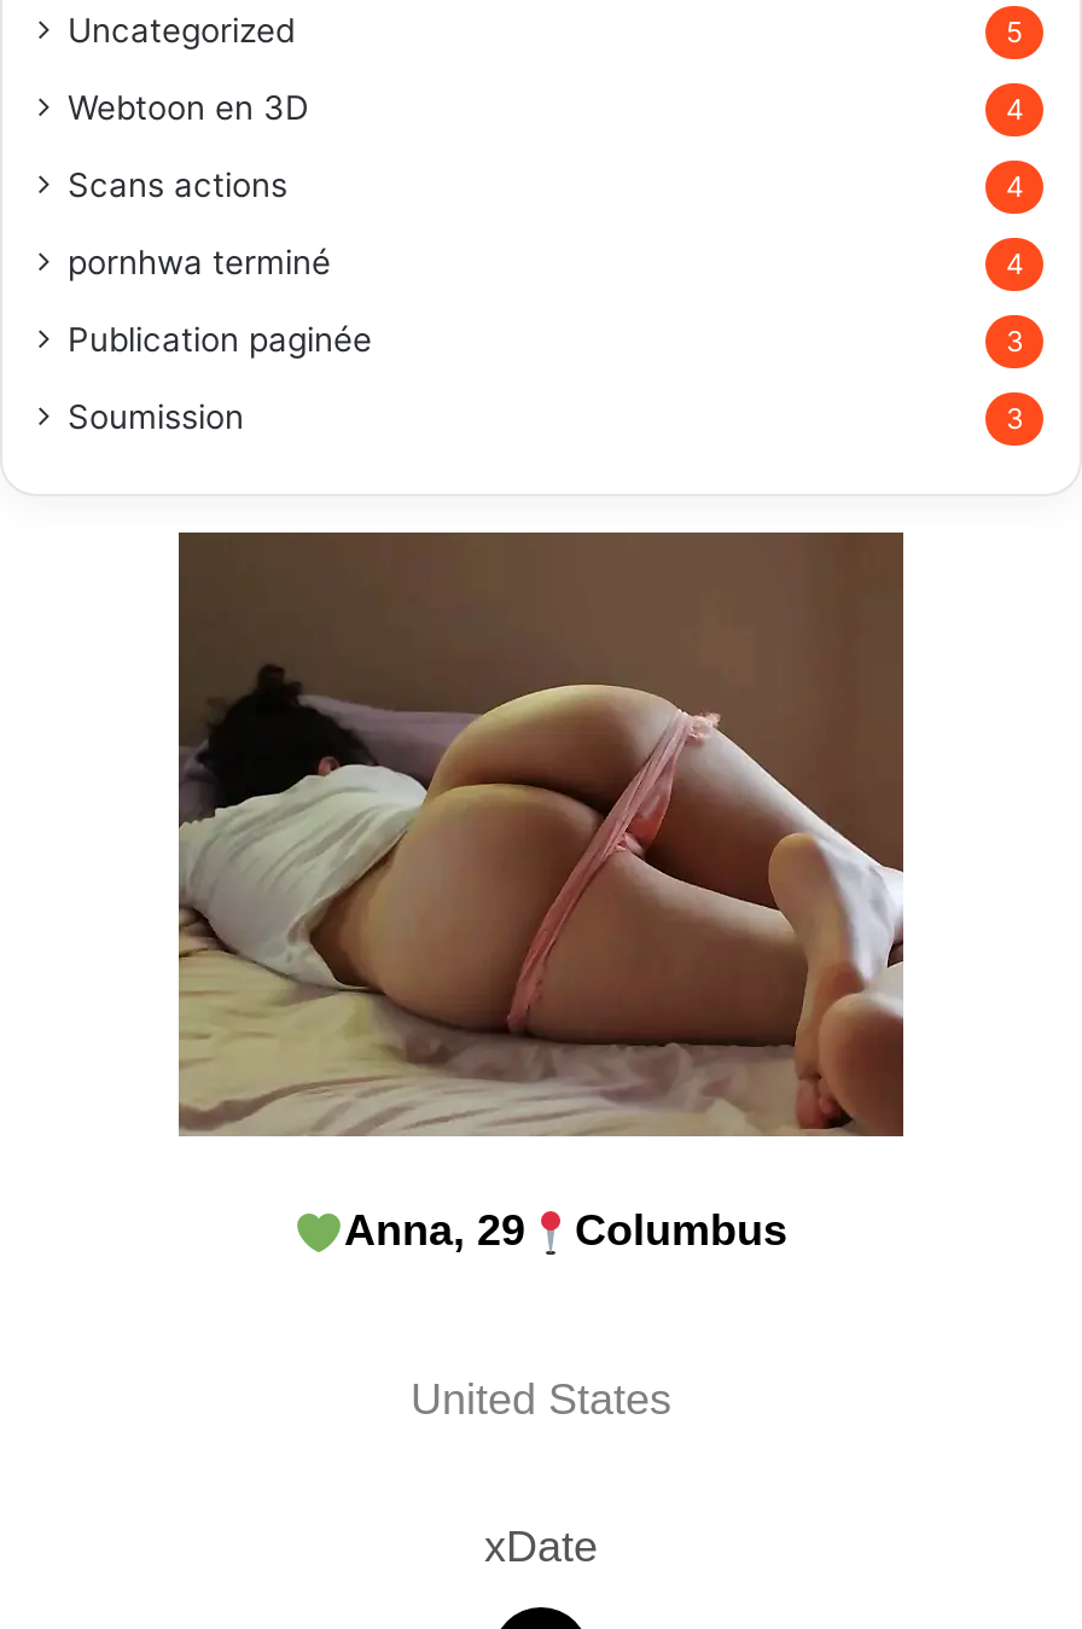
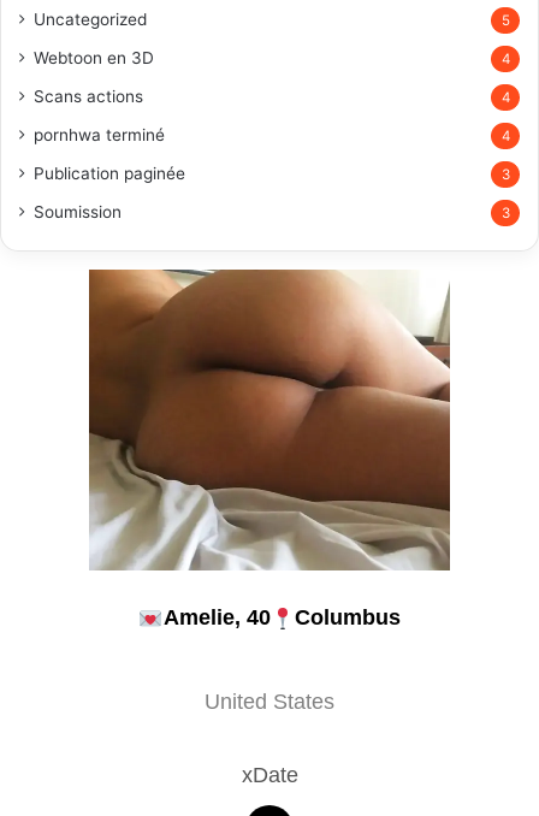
- [image]
- Anna, 29 Columbus
+ [image]
+ Amelie, 40 Columbus
